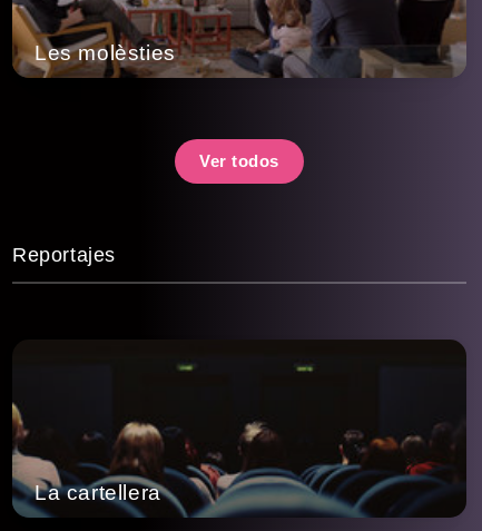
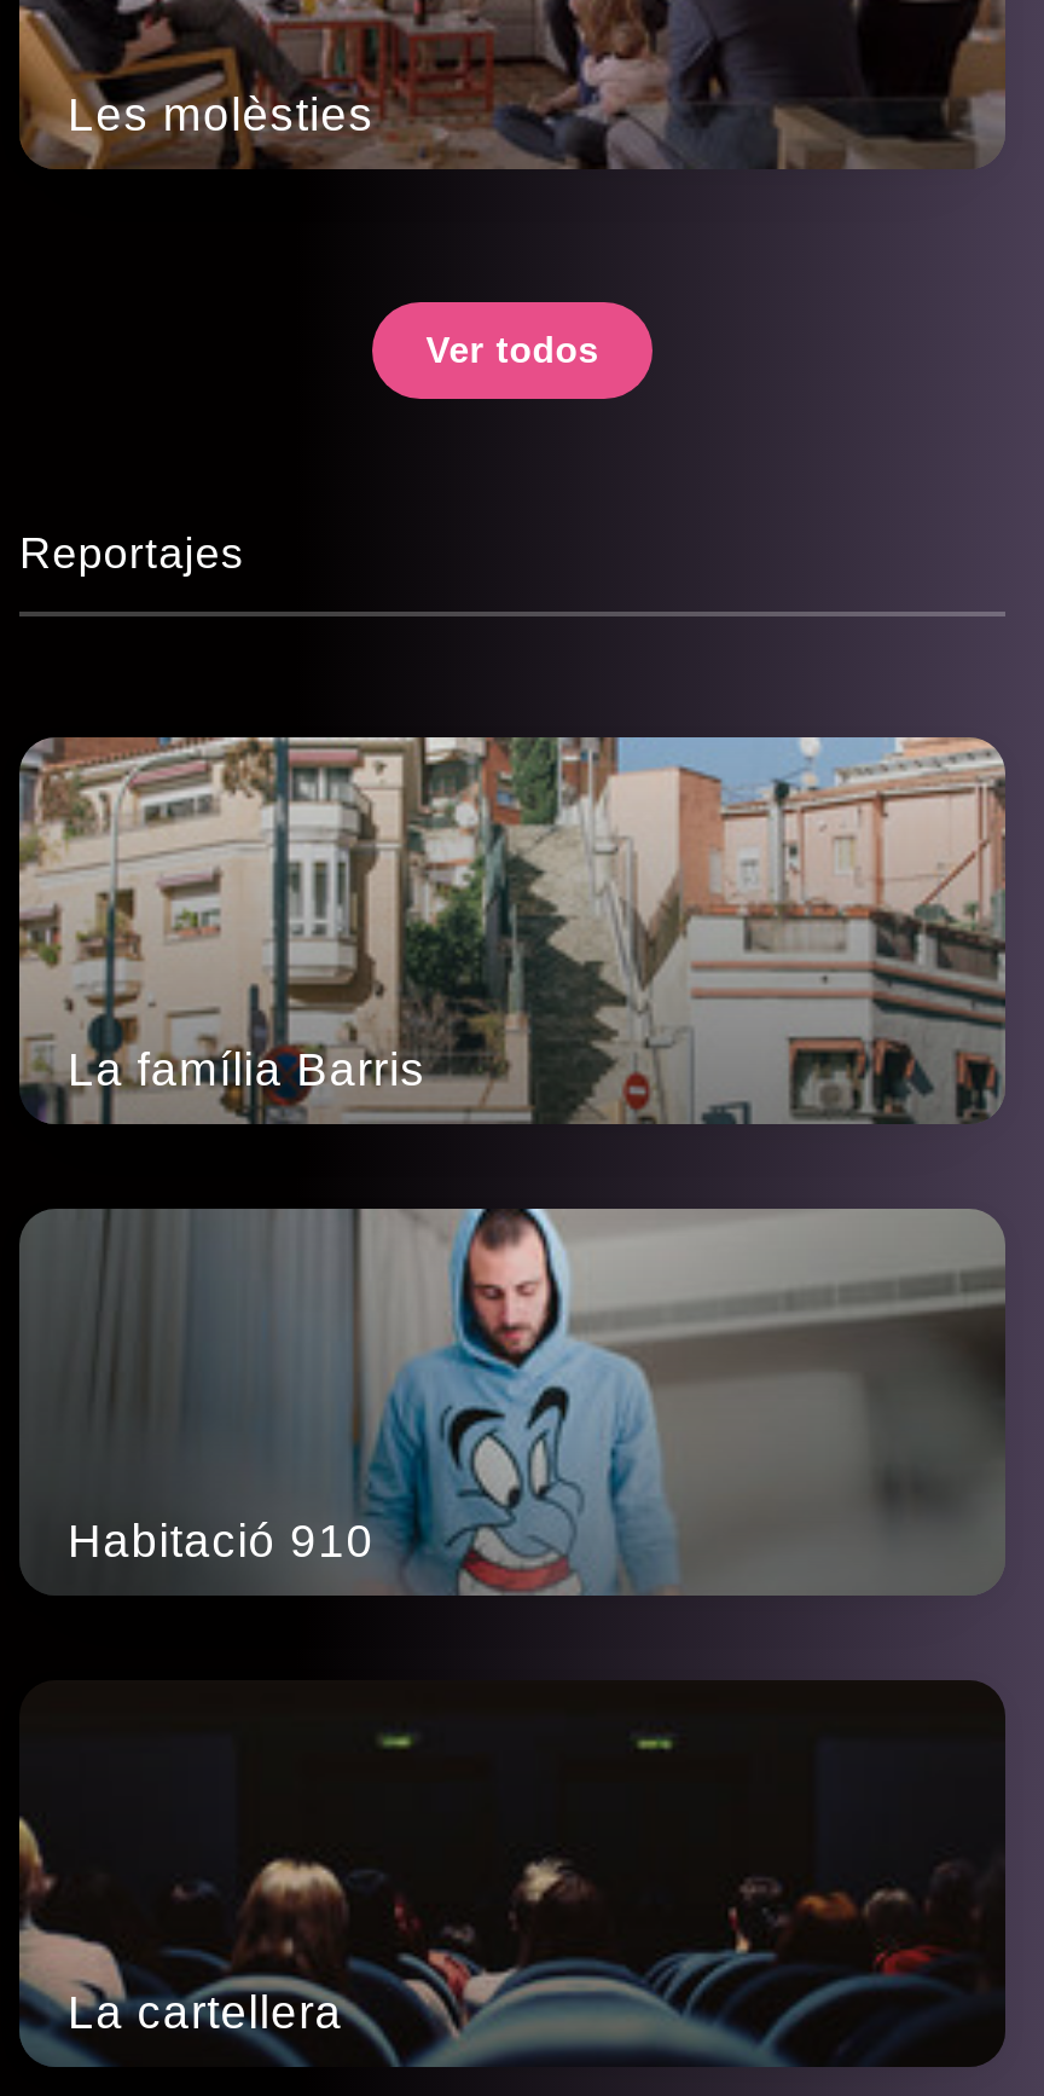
+ [image]
+ La família Barris

+ [image]
+ Habitació 910
